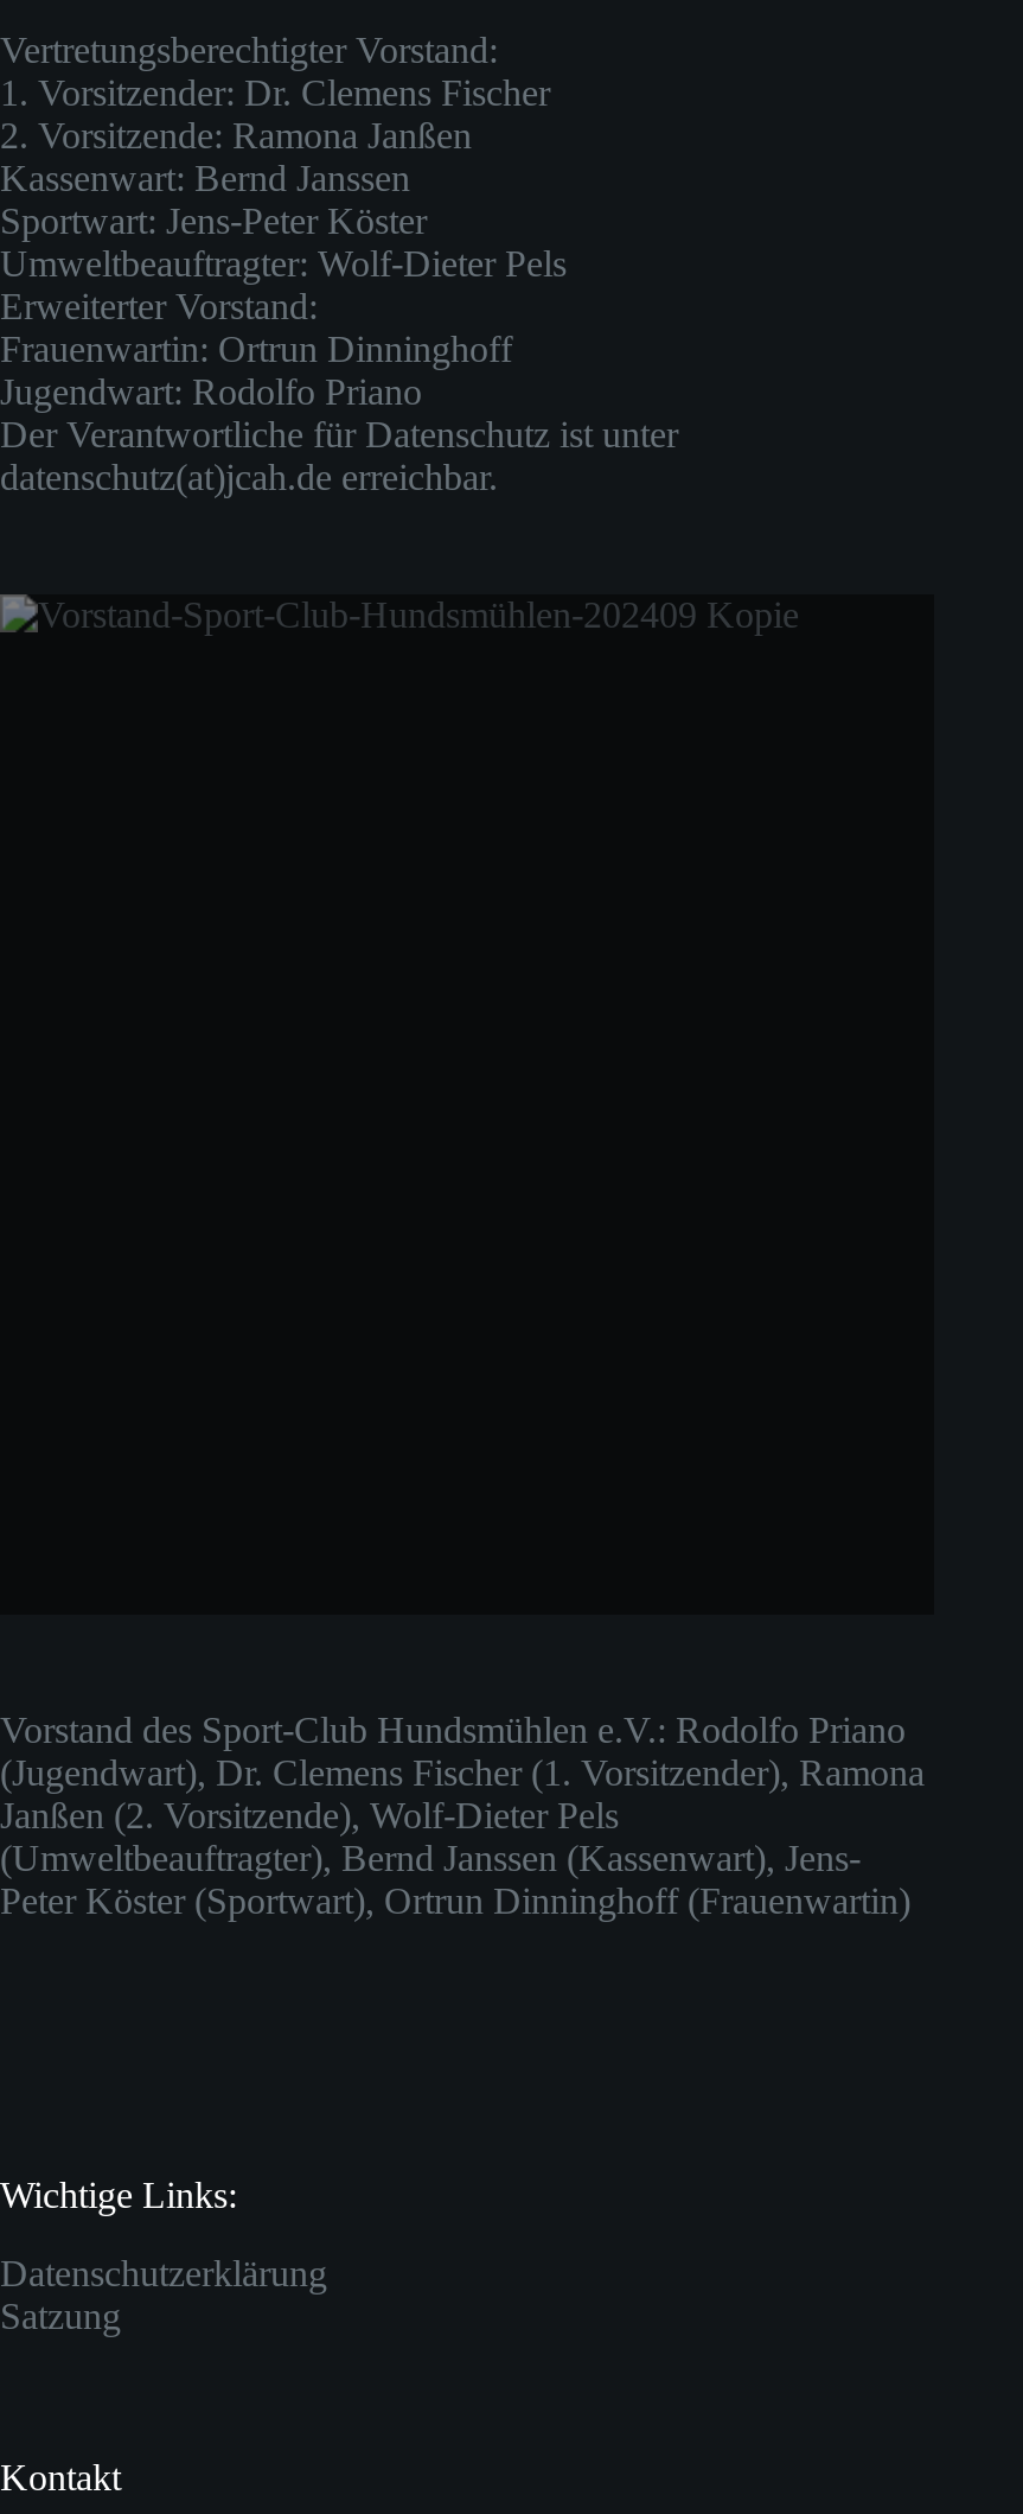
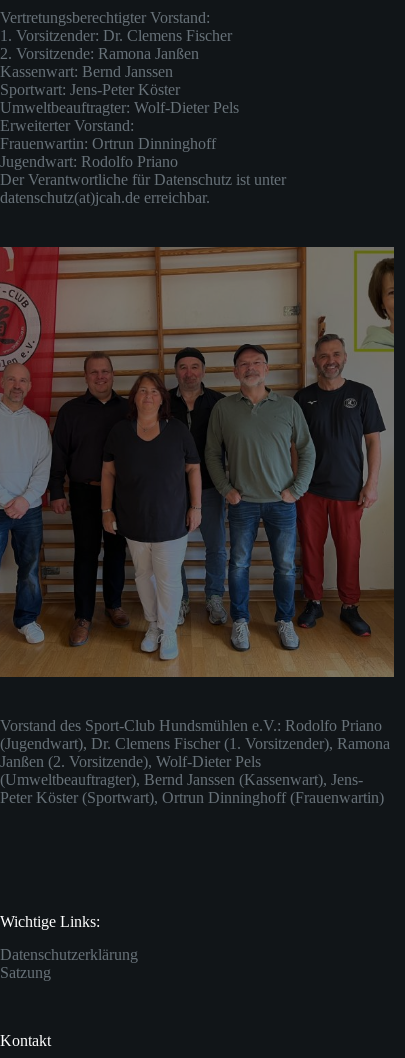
+ [image]
